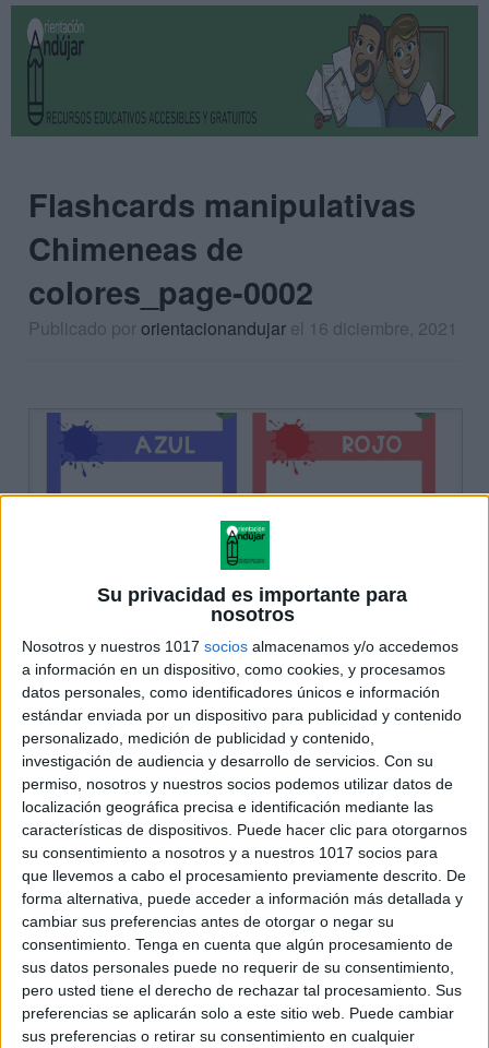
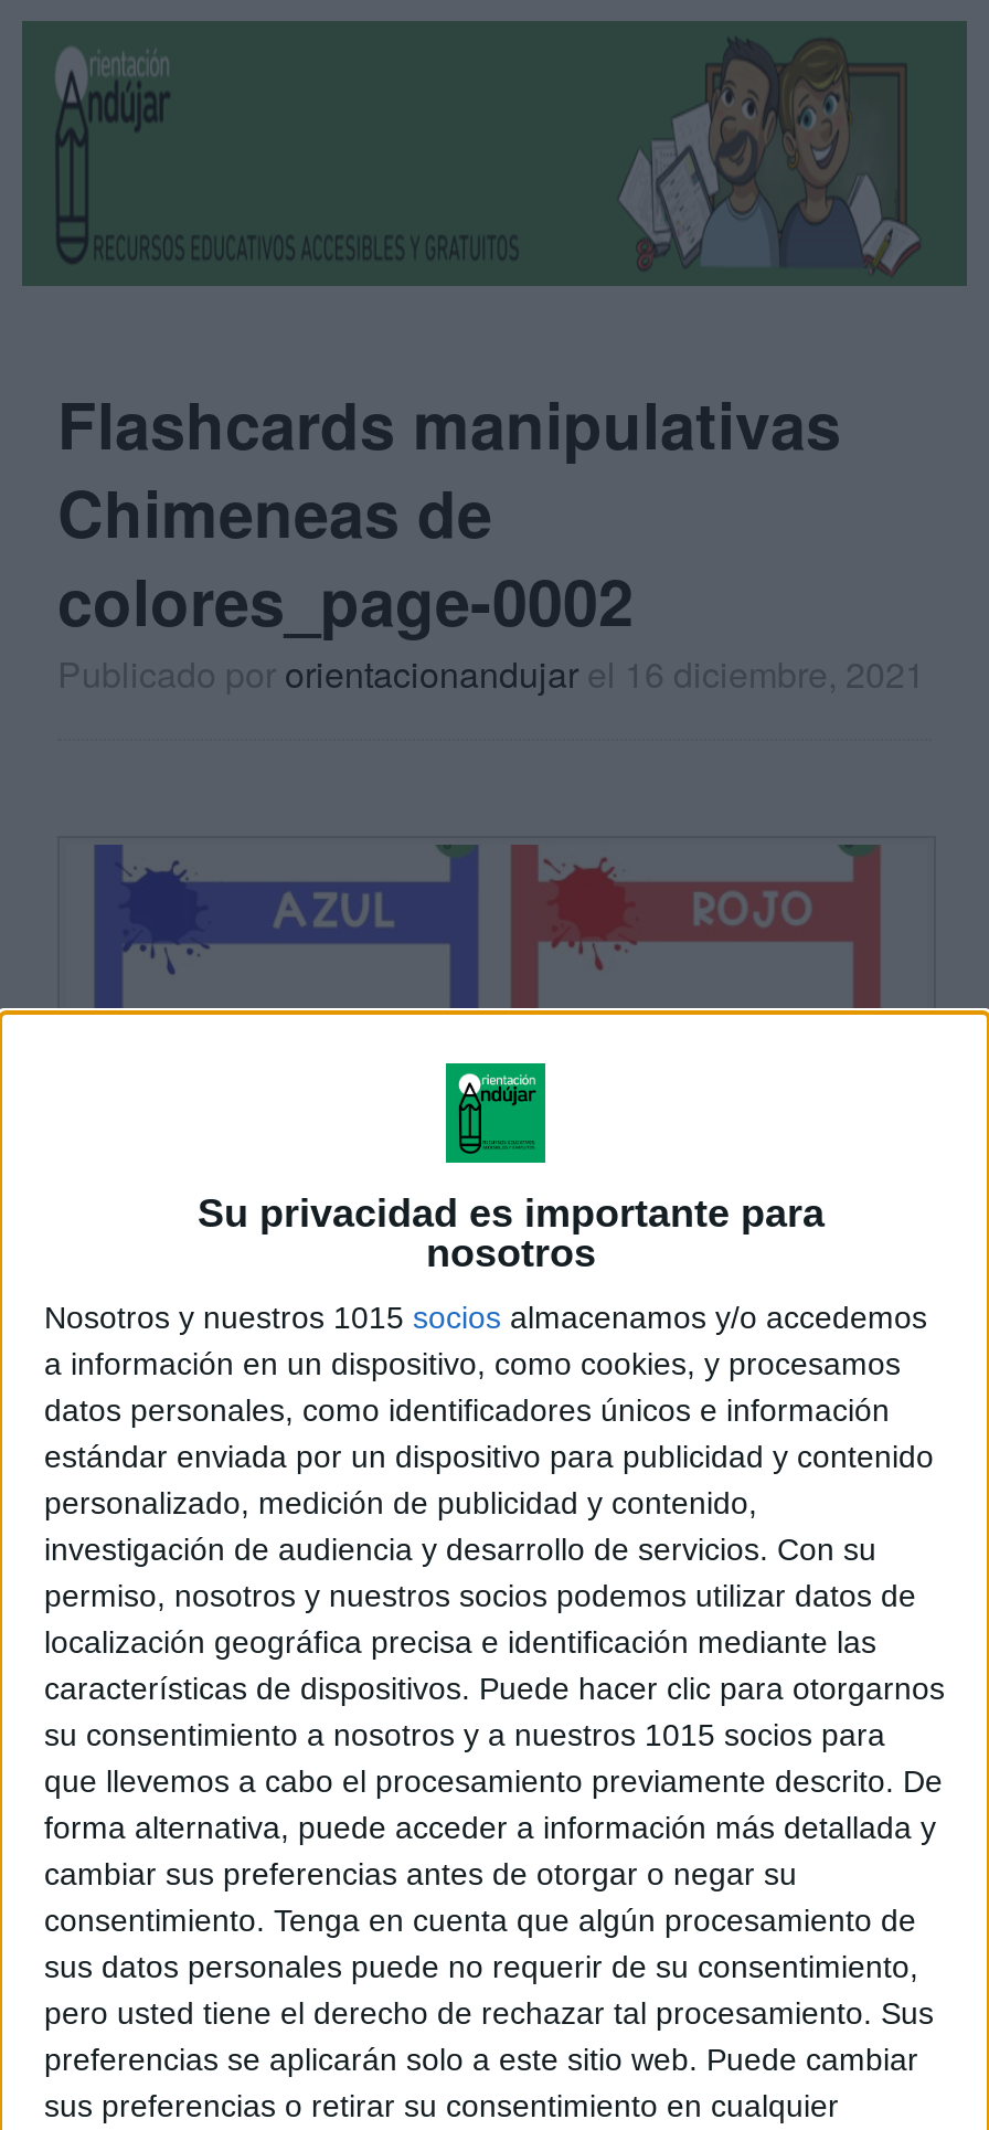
- Nosotros y nuestros 1017 socios almacenamos y/o accedemos
+ Nosotros y nuestros 1015 socios almacenamos y/o accedemos

- su consentimiento a nosotros y a nuestros 1017 socios para
+ su consentimiento a nosotros y a nuestros 1015 socios para
